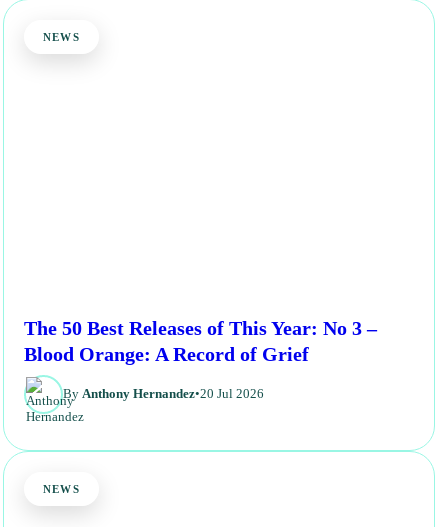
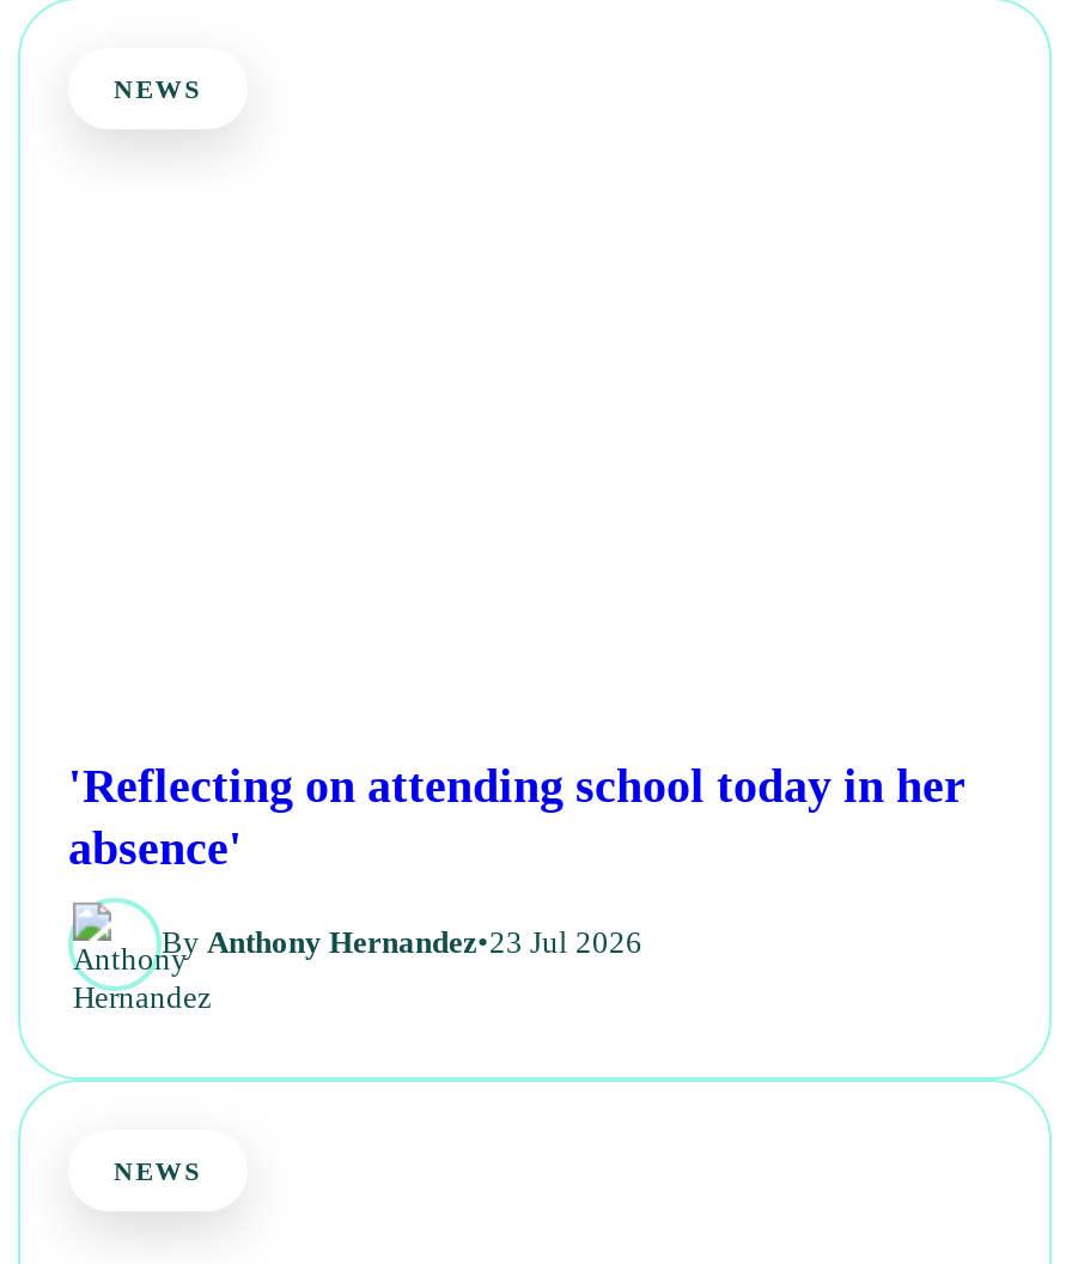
- The 50 Best Releases of This Year: No 3 –
- Blood Orange: A Record of Grief
+ 'Reflecting on attending school today in her
+ absence'

- By Anthony Hernandez•20 Jul 2026
+ By Anthony Hernandez•23 Jul 2026
